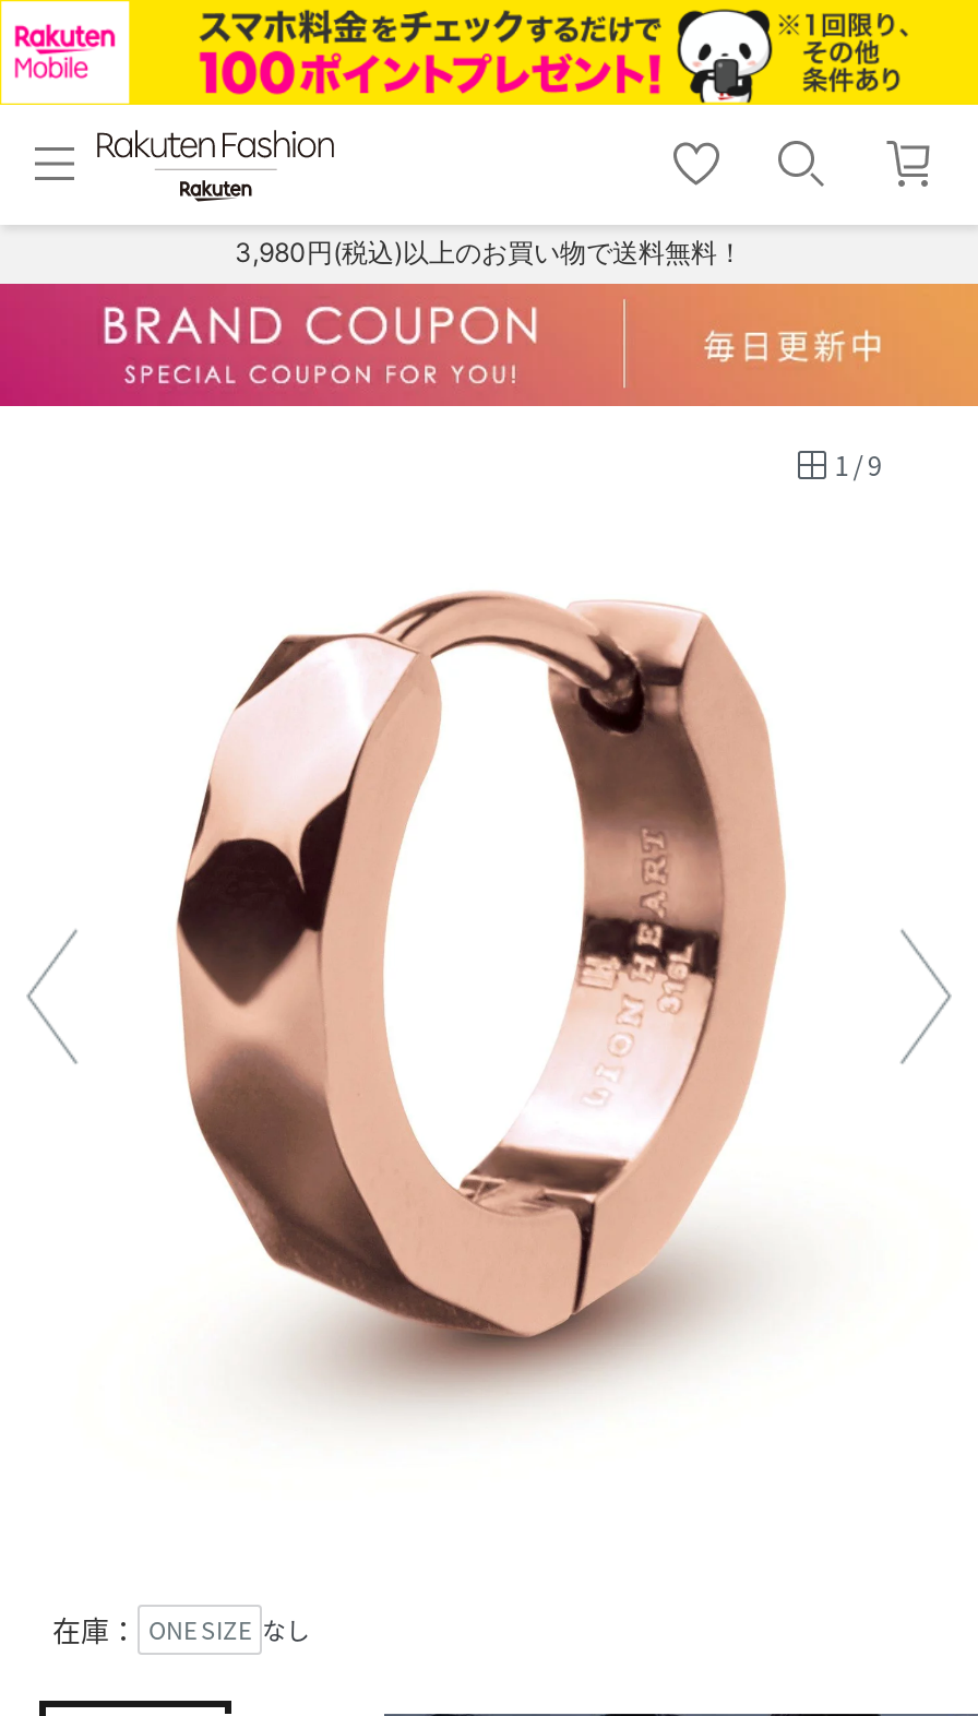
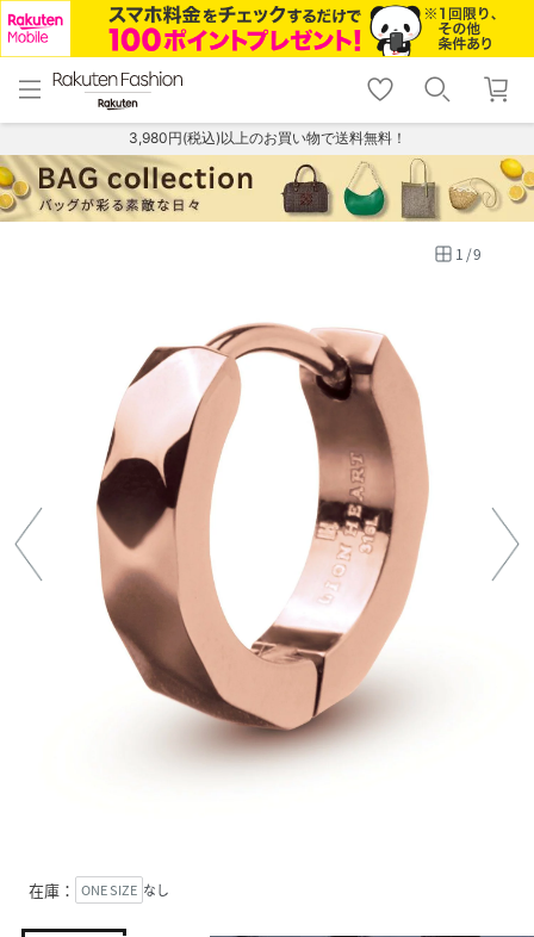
- [image]
+ [image]
